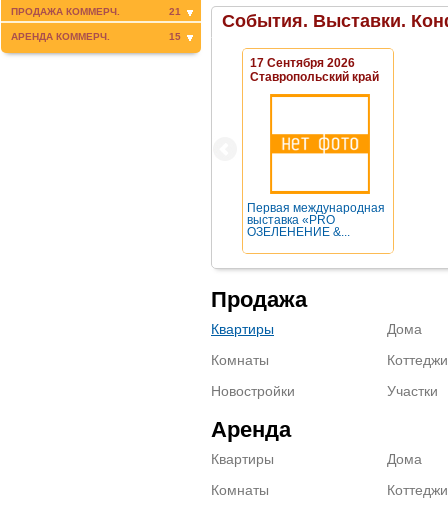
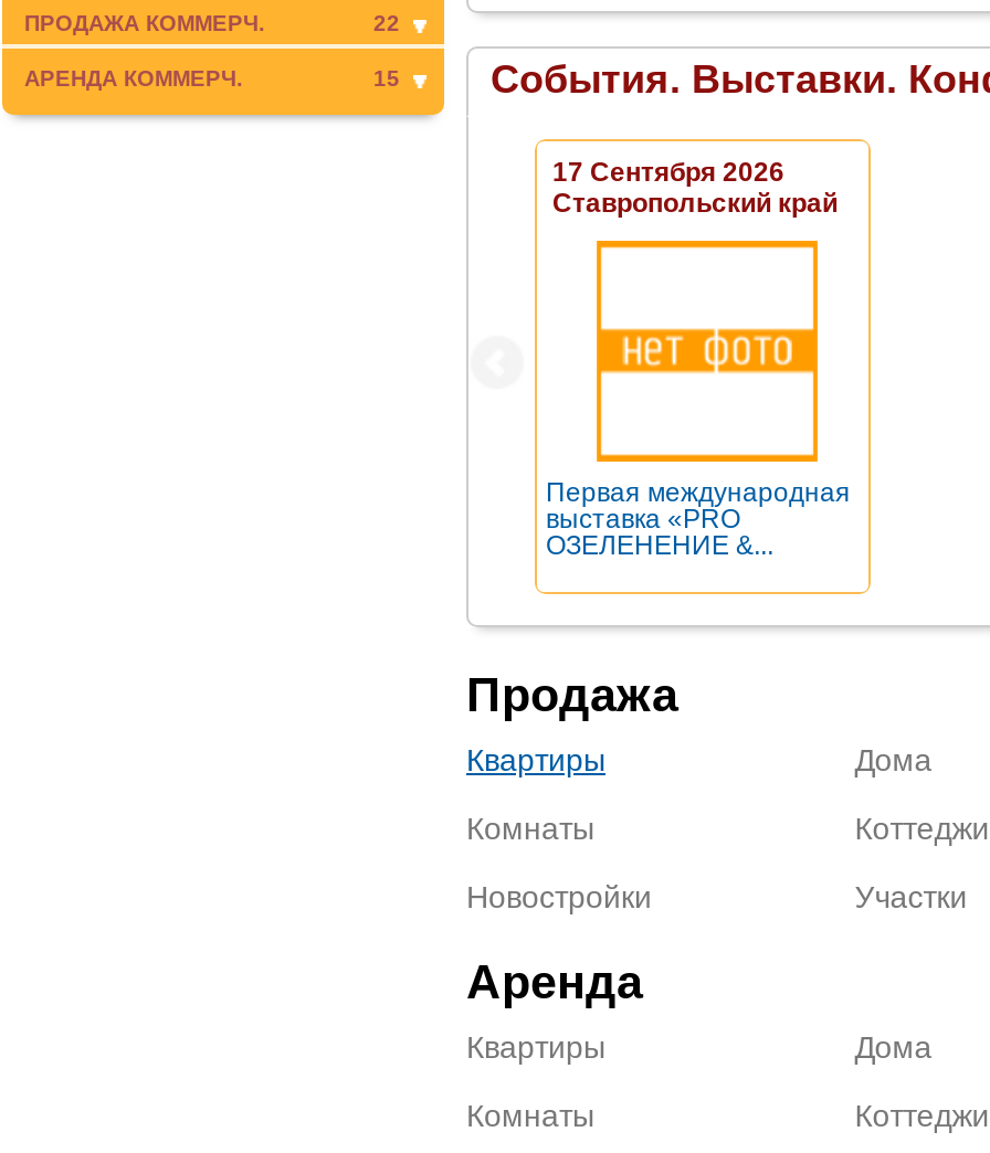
- 21
+ 22
